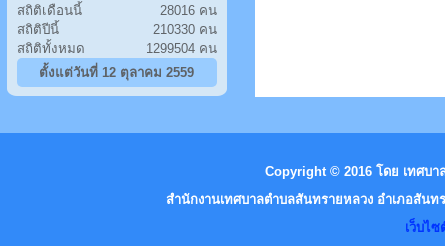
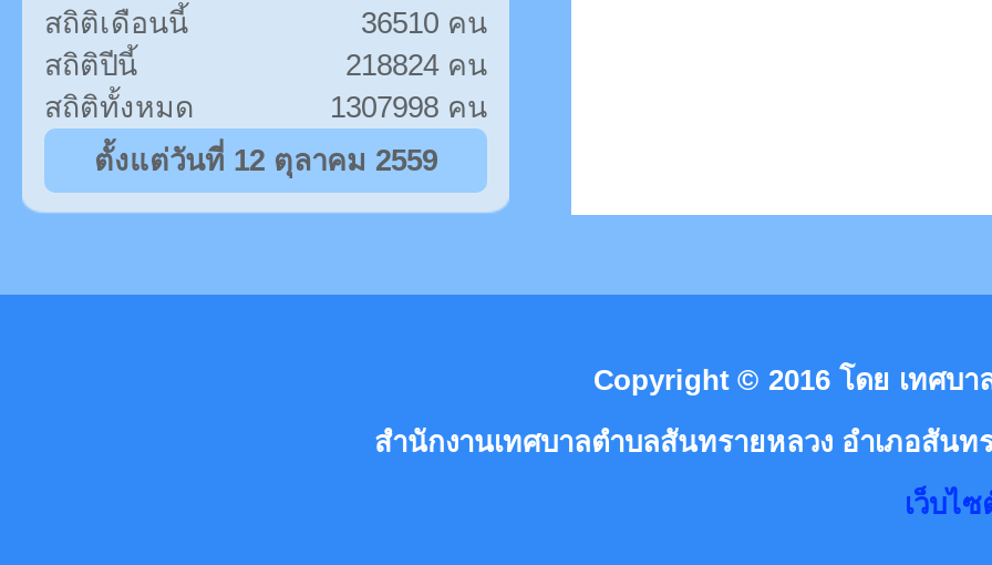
- 28016 คน
+ 36510 คน

- 210330 คน
+ 218824 คน

- 1299504 คน
+ 1307998 คน
